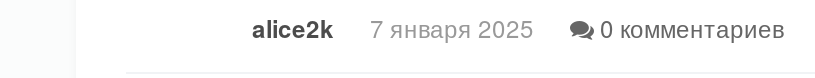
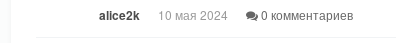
- alice2k 7 января 2025 0 комментариев
+ alice2k 10 мая 2024 0 комментариев
